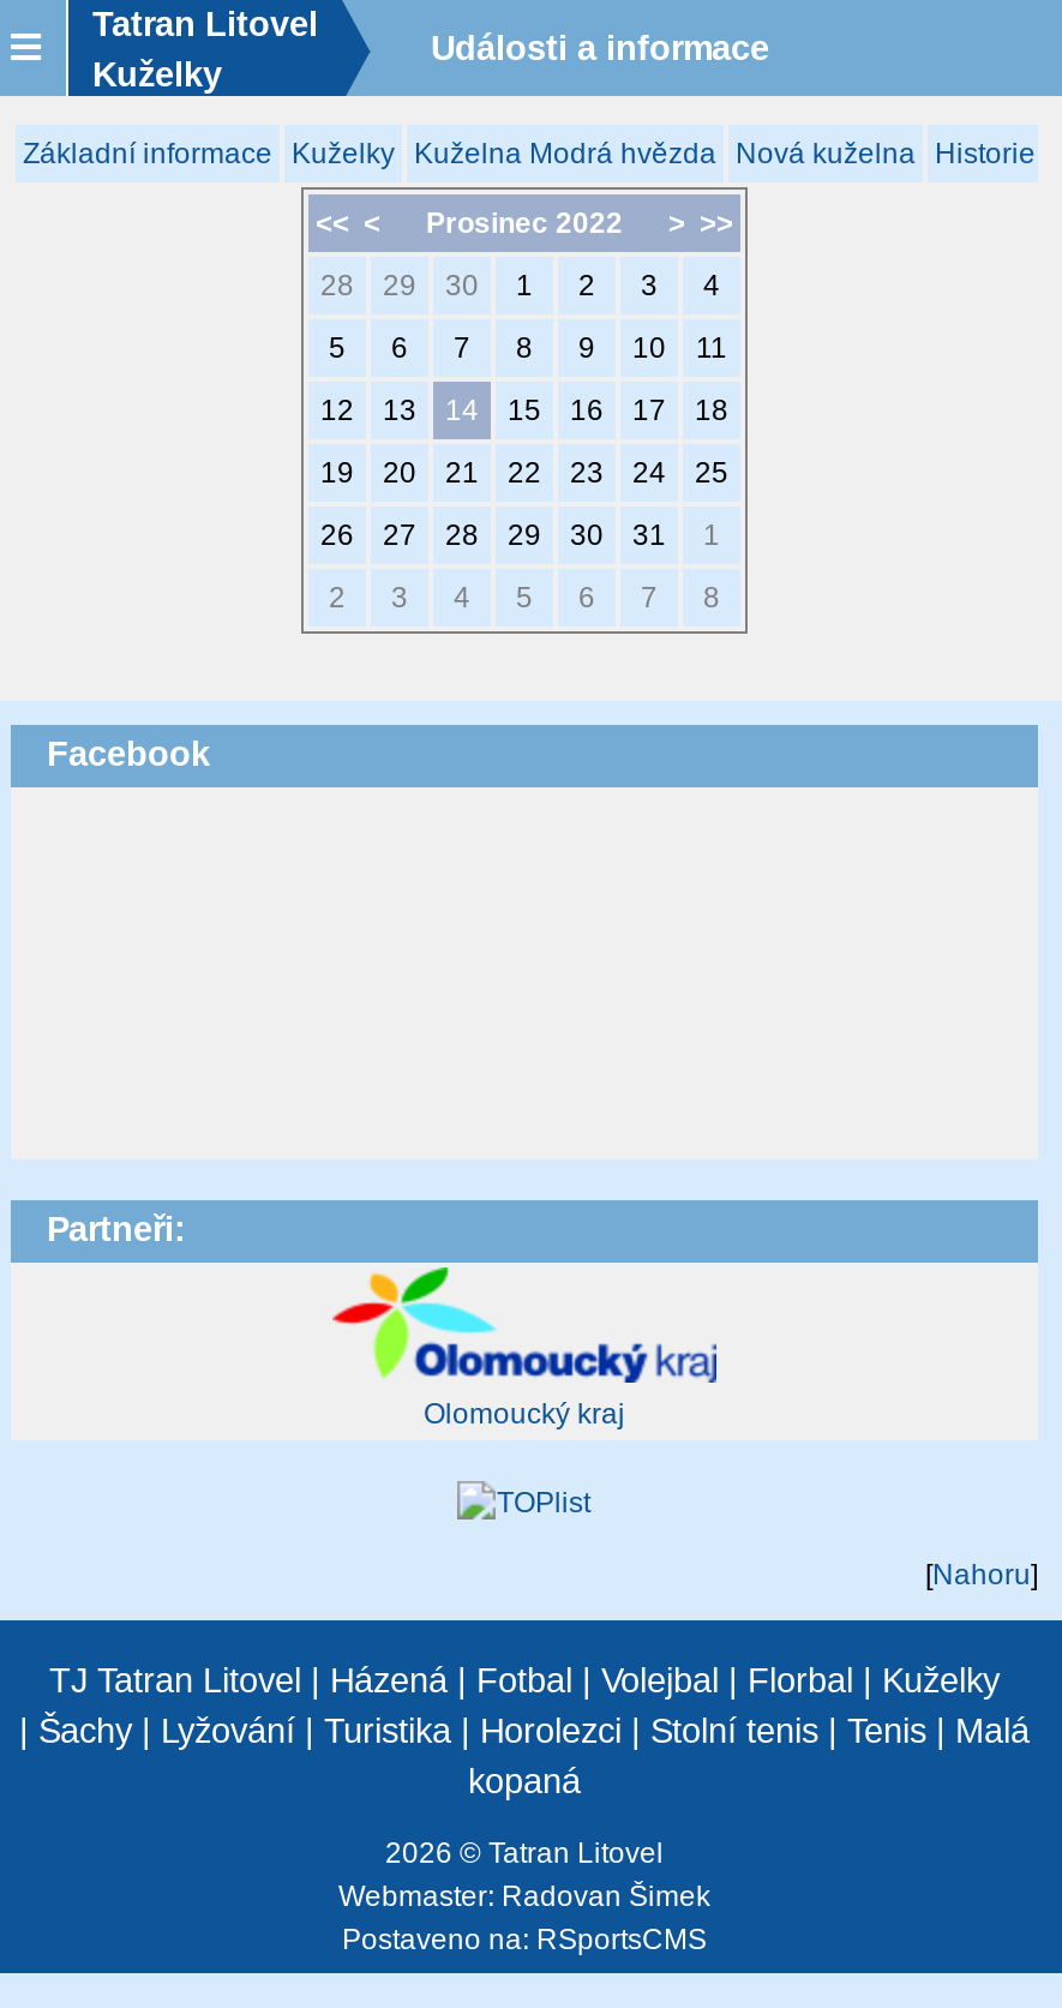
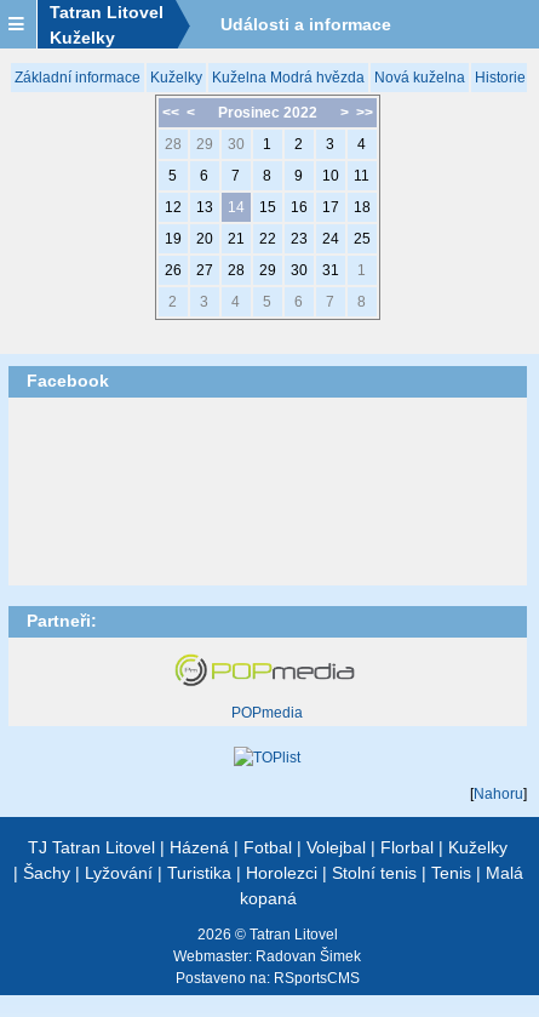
- [image]
- Olomoucký kraj
+ [image]
+ POPmedia
